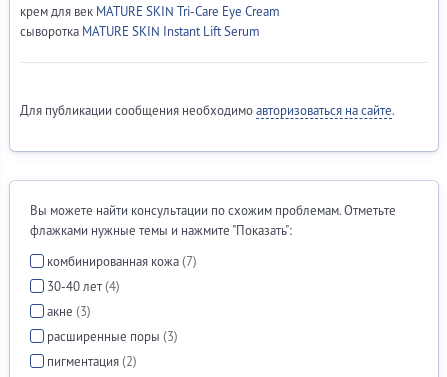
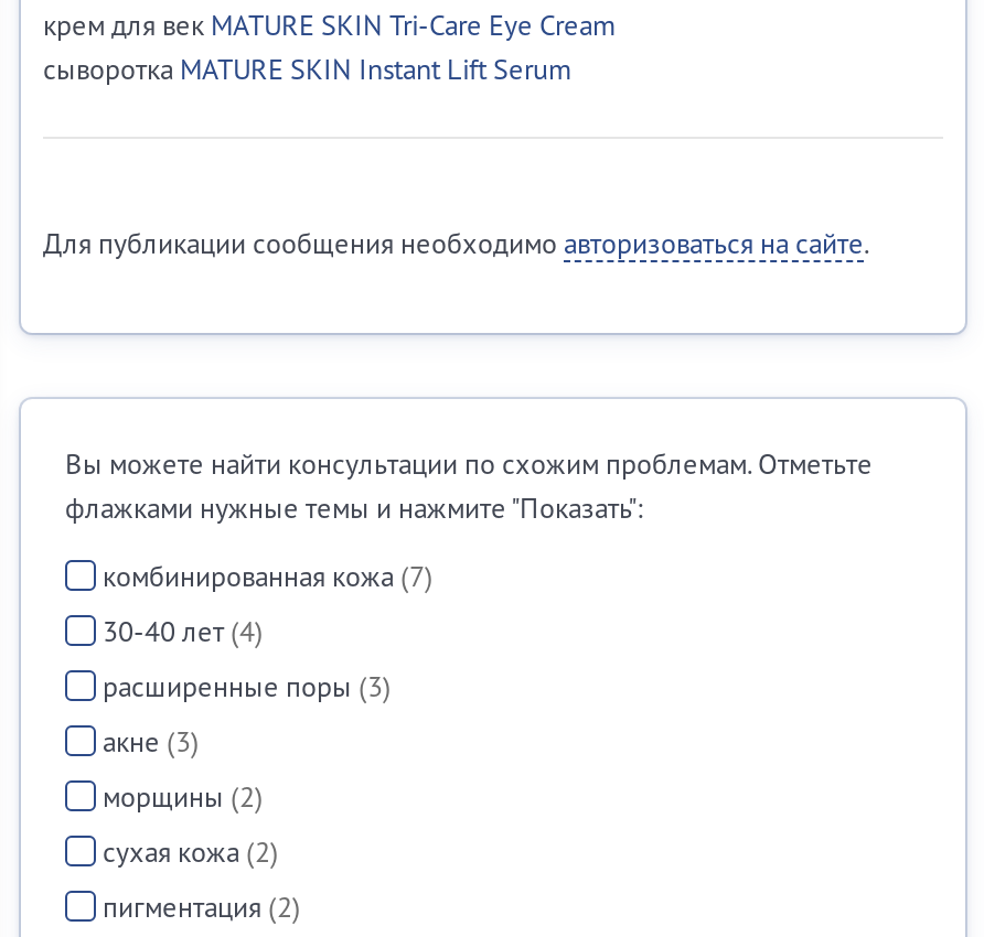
+ морщины (2)
+ сухая кожа (2)

moved up: расширенные поры (3)
